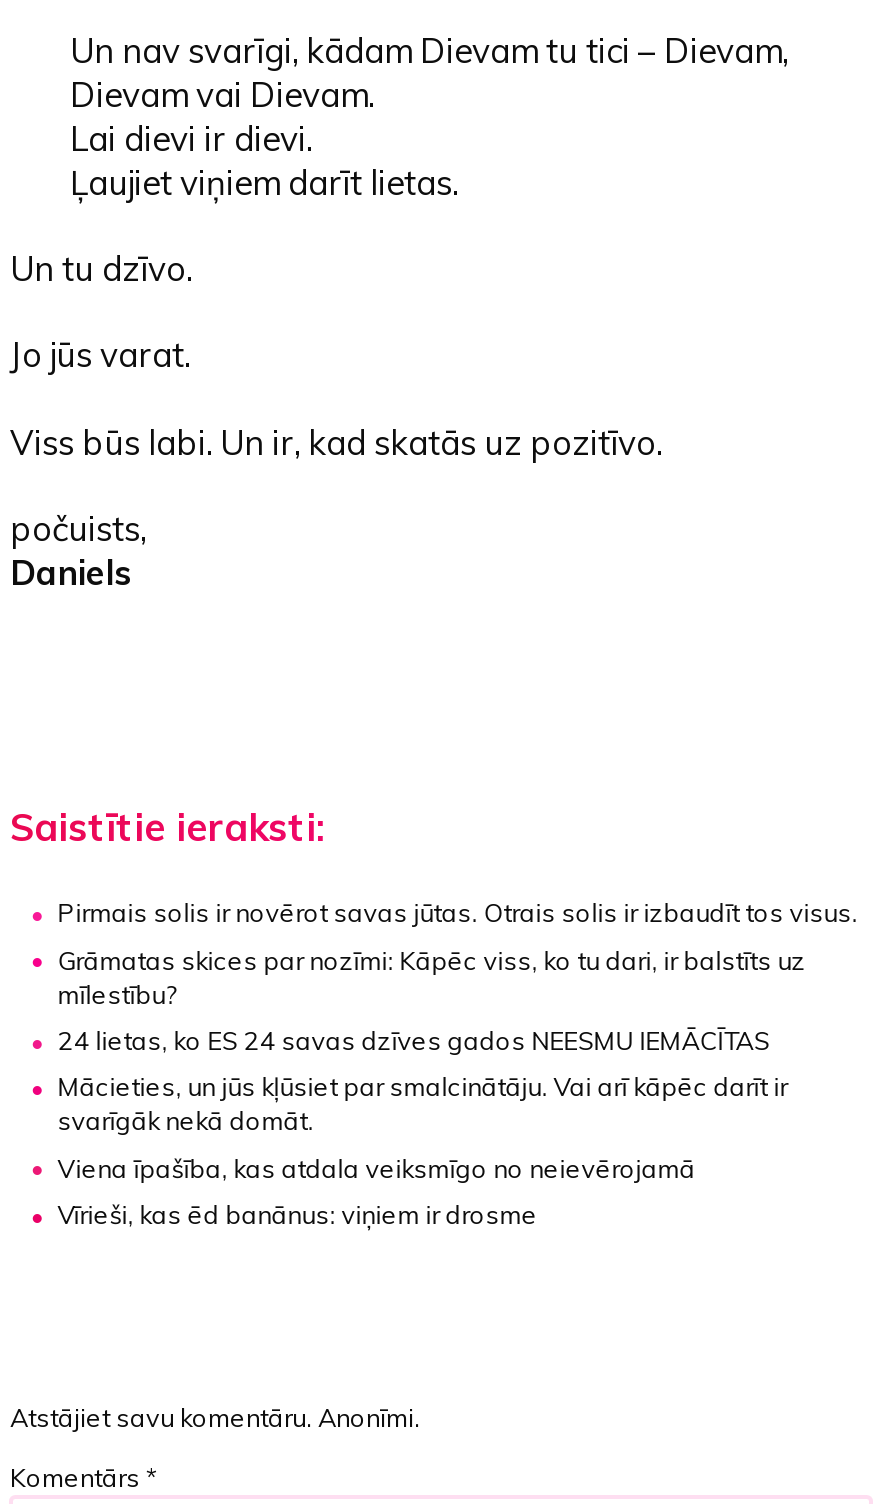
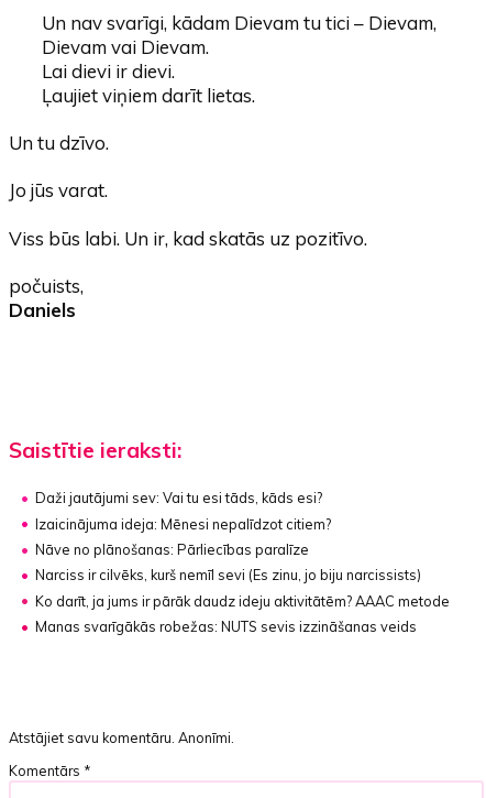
- Pirmais solis ir novērot savas jūtas. Otrais solis ir izbaudīt tos visus.
+ Daži jautājumi sev: Vai tu esi tāds, kāds esi?

- Grāmatas skices par nozīmi: Kāpēc viss, ko tu dari, ir balstīts uz
- mīlestību?
+ Izaicinājuma ideja: Mēnesi nepalīdzot citiem?

- 24 lietas, ko ES 24 savas dzīves gados NEESMU IEMĀCĪTAS
+ Nāve no plānošanas: Pārliecības paralīze

- Mācieties, un jūs kļūsiet par smalcinātāju. Vai arī kāpēc darīt ir
- svarīgāk nekā domāt.
+ Narciss ir cilvēks, kurš nemīl sevi (Es zinu, jo biju narcissists)

- Viena īpašība, kas atdala veiksmīgo no neievērojamā
+ Ko darīt, ja jums ir pārāk daudz ideju aktivitātēm? AAAC metode

- Vīrieši, kas ēd banānus: viņiem ir drosme
+ Manas svarīgākās robežas: NUTS sevis izzināšanas veids
